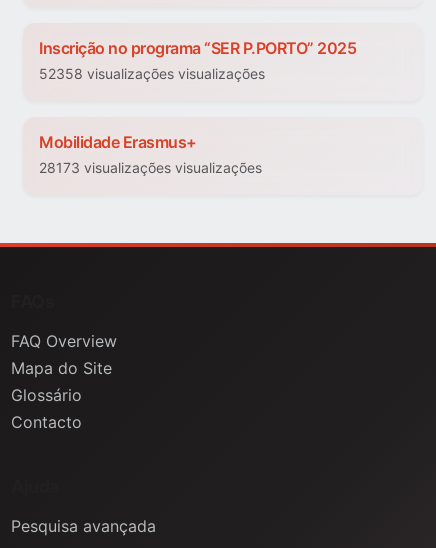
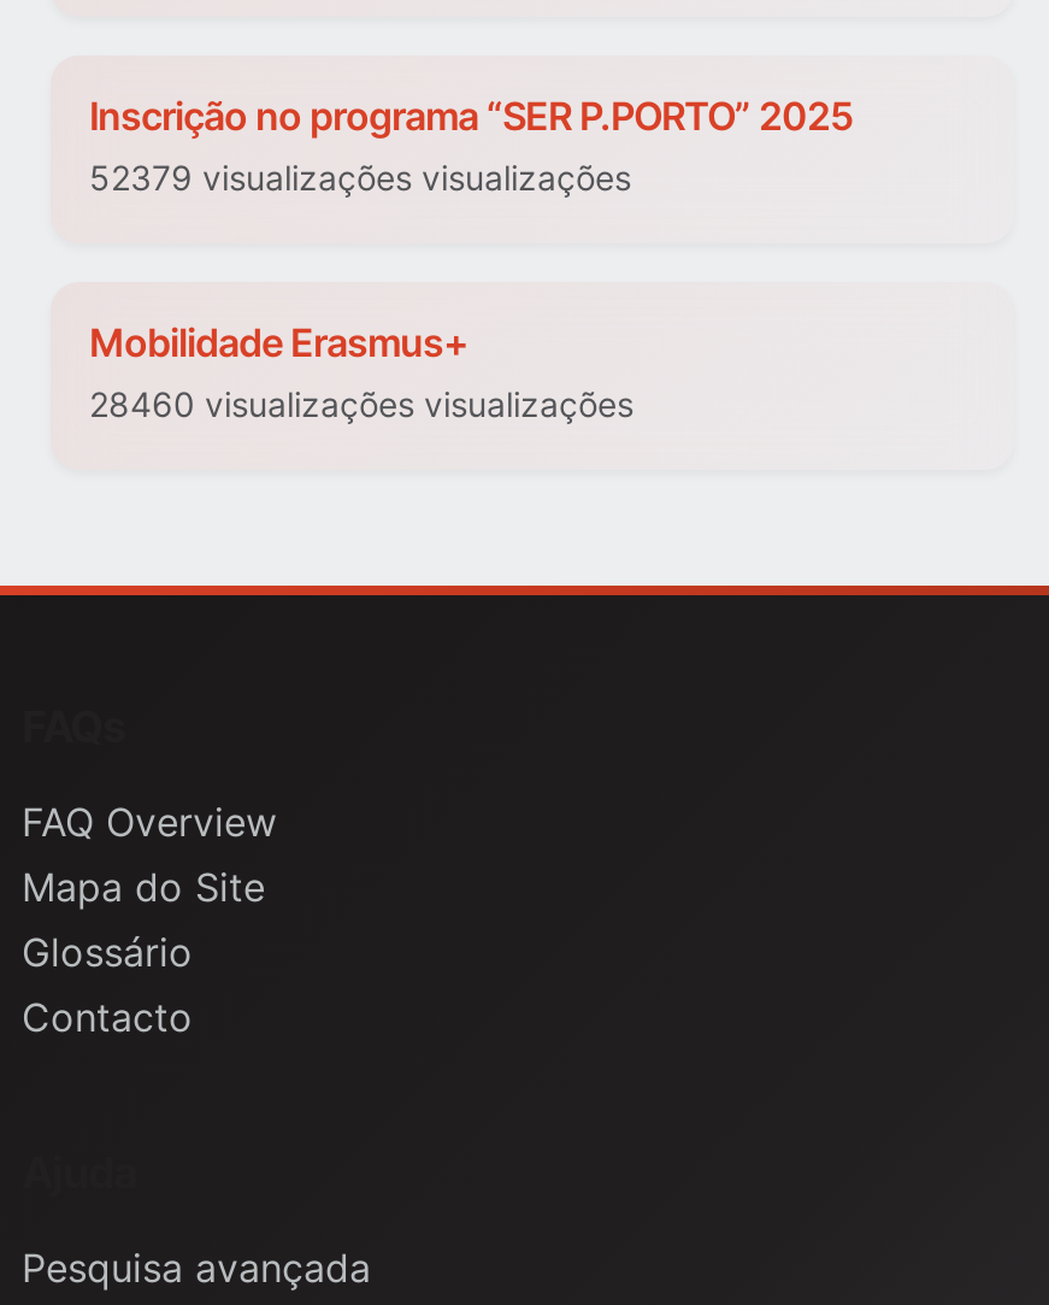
- 52358 visualizações visualizações
+ 52379 visualizações visualizações

- 28173 visualizações visualizações
+ 28460 visualizações visualizações
